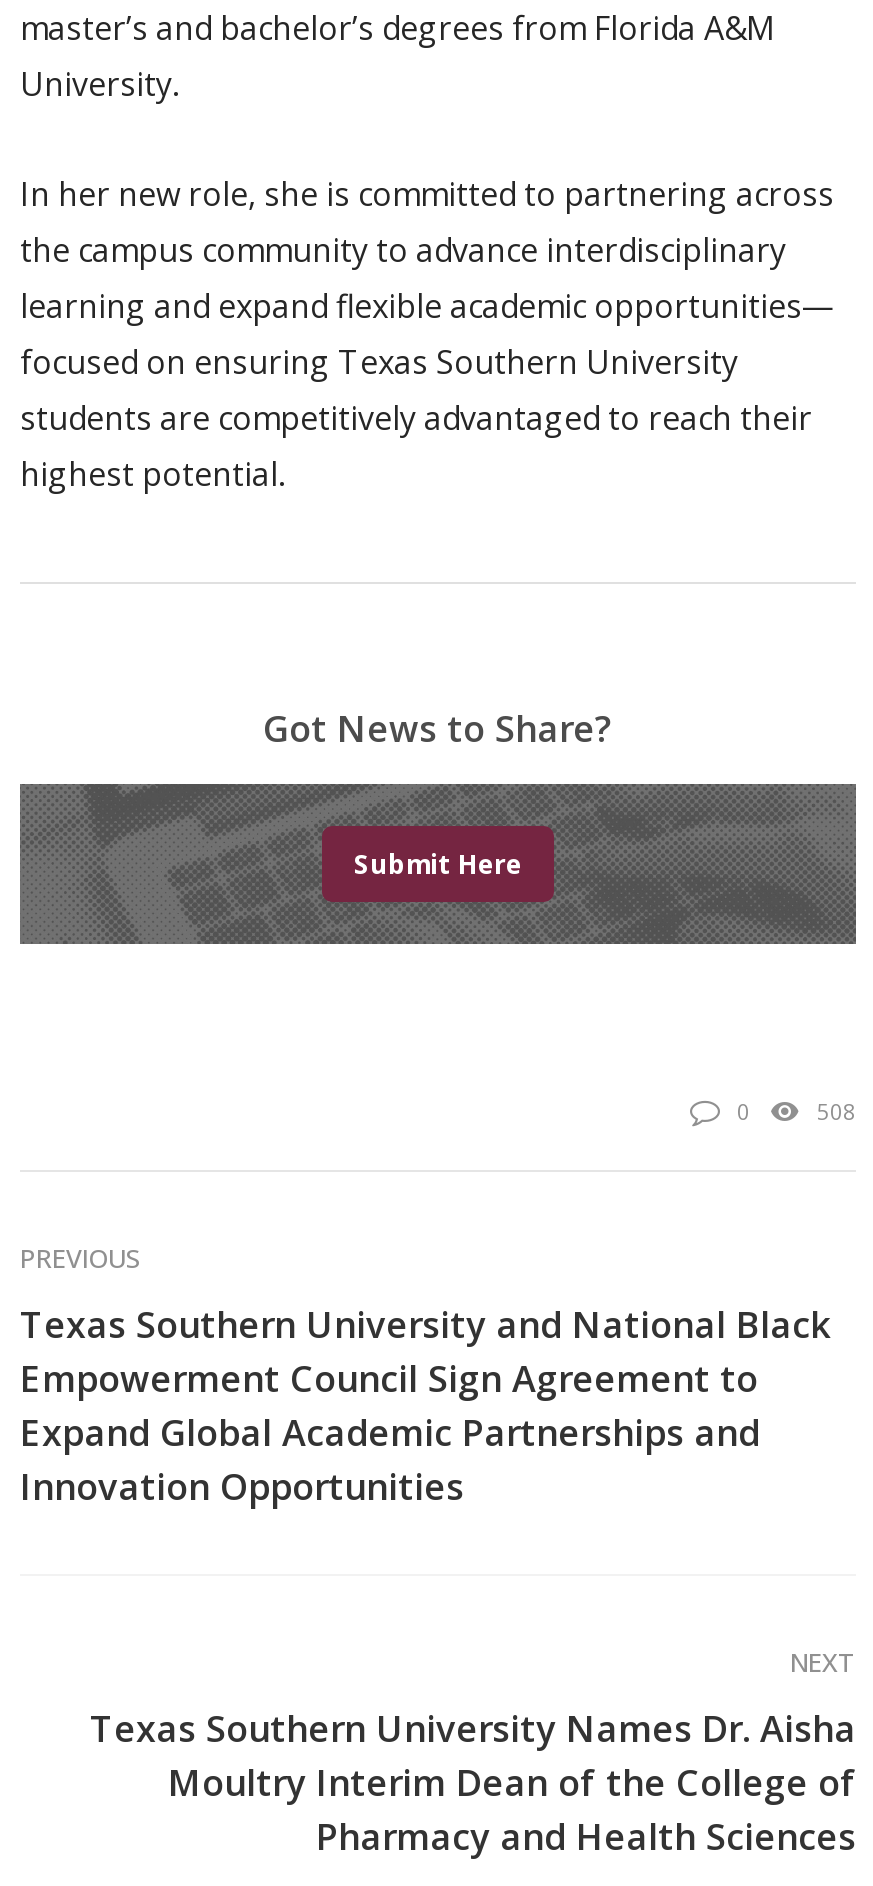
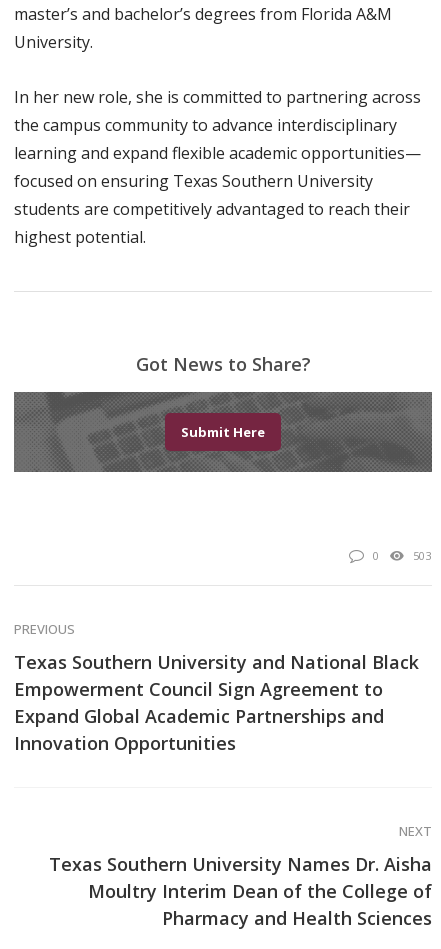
- 508
+ 503
